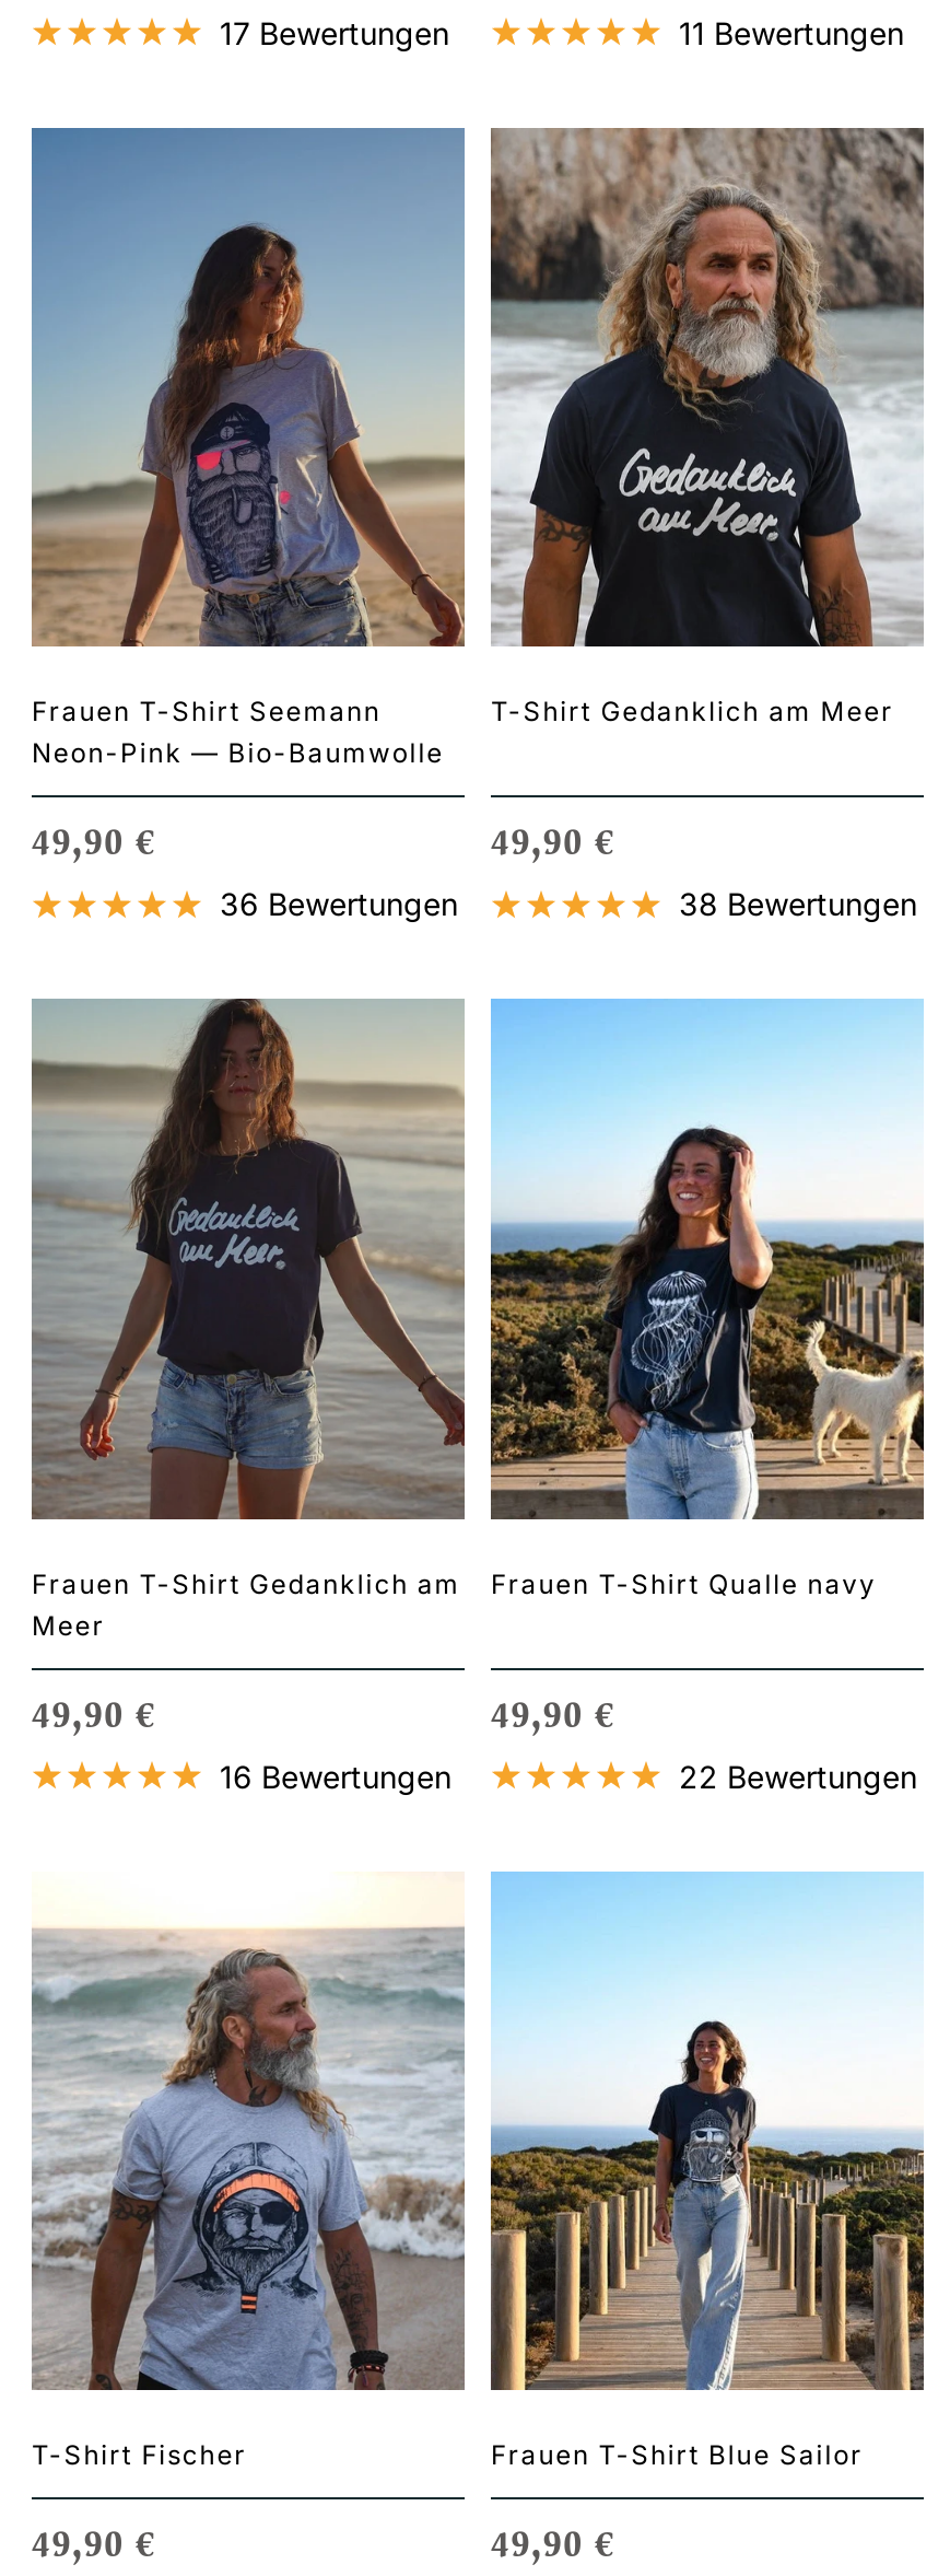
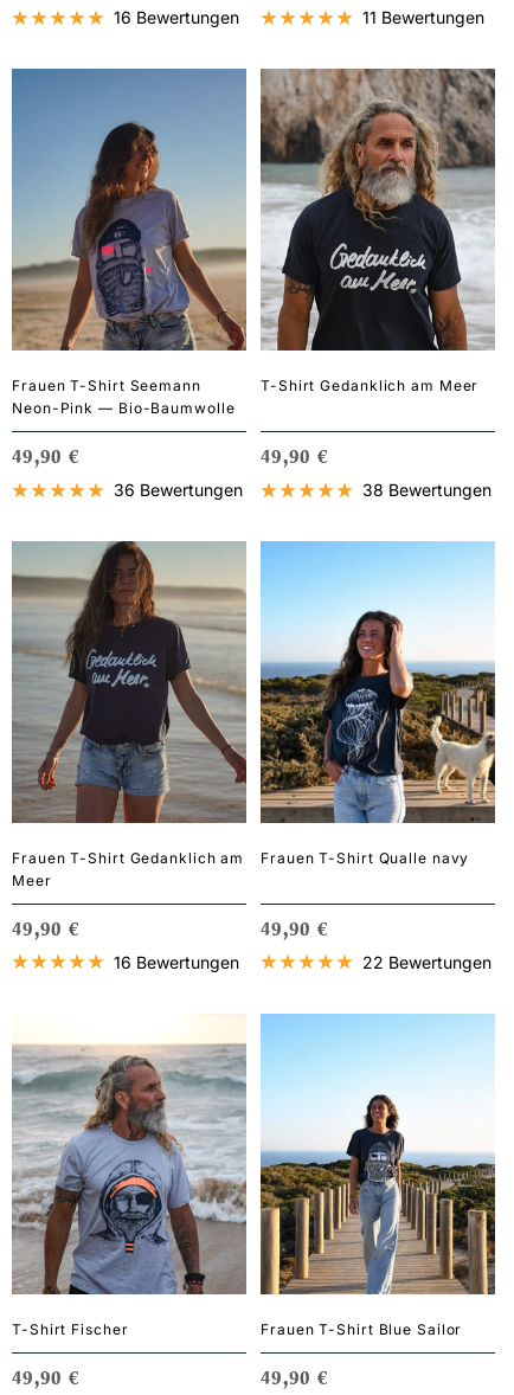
- 17 Bewertungen
+ 16 Bewertungen
